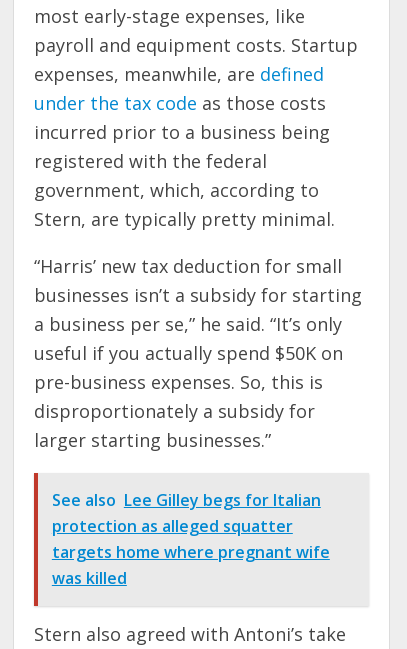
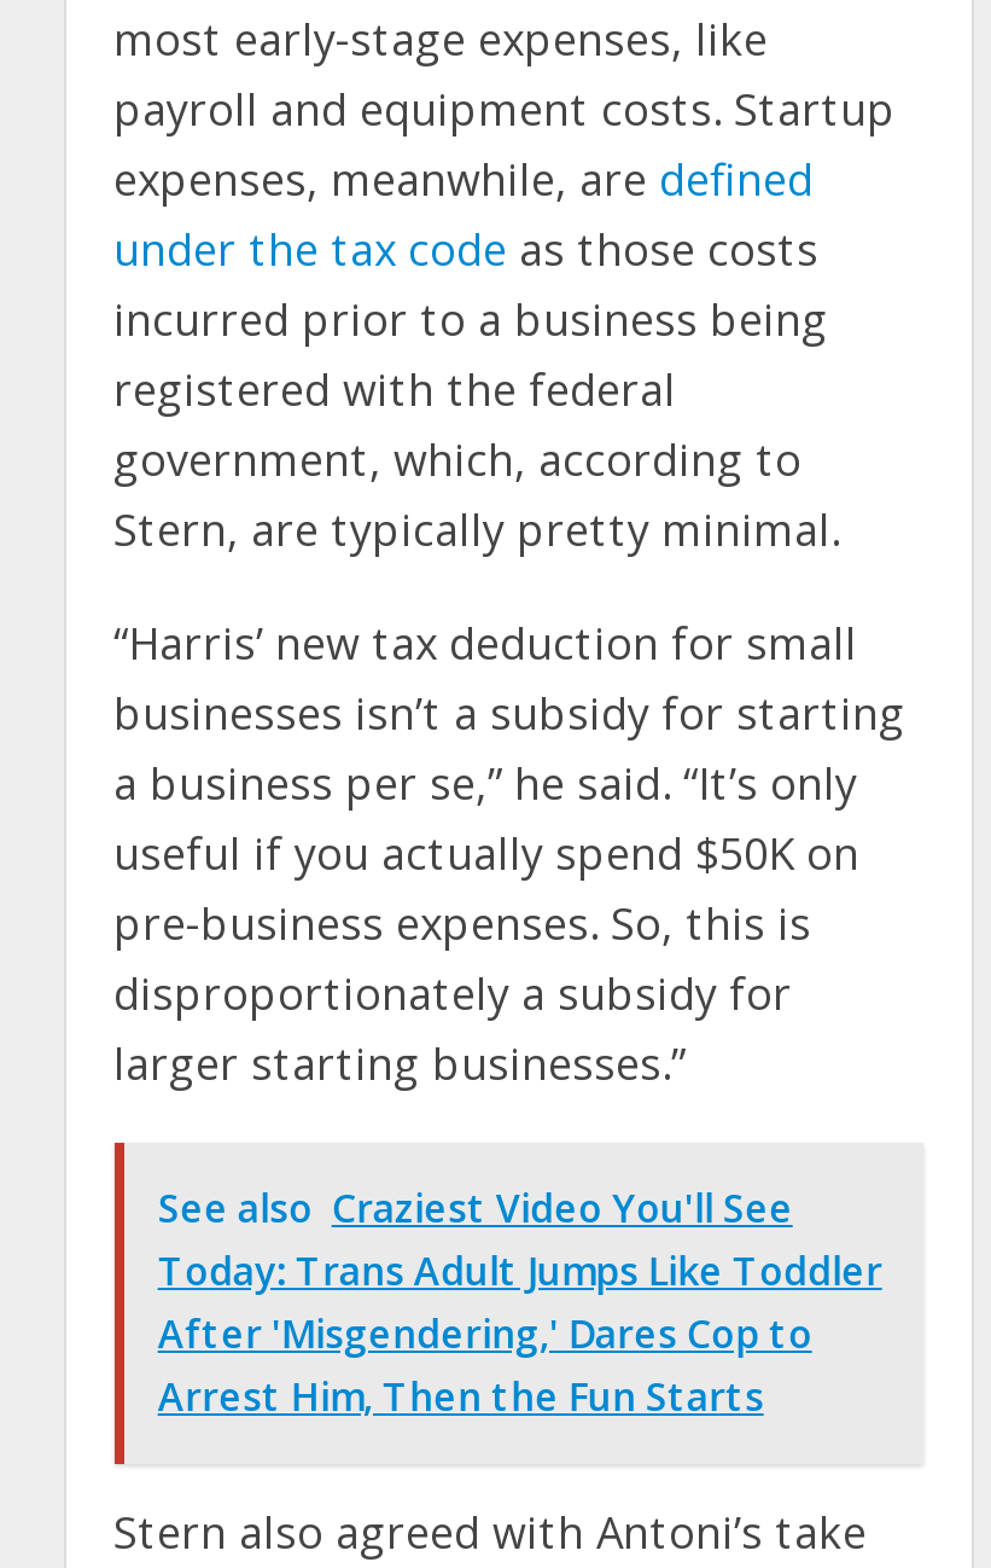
- See also Lee Gilley begs for Italian
- protection as alleged squatter
- targets home where pregnant wife
- was killed
+ See also Craziest Video You'll See
+ Today: Trans Adult Jumps Like Toddler
+ After 'Misgendering,' Dares Cop to
+ Arrest Him, Then the Fun Starts
